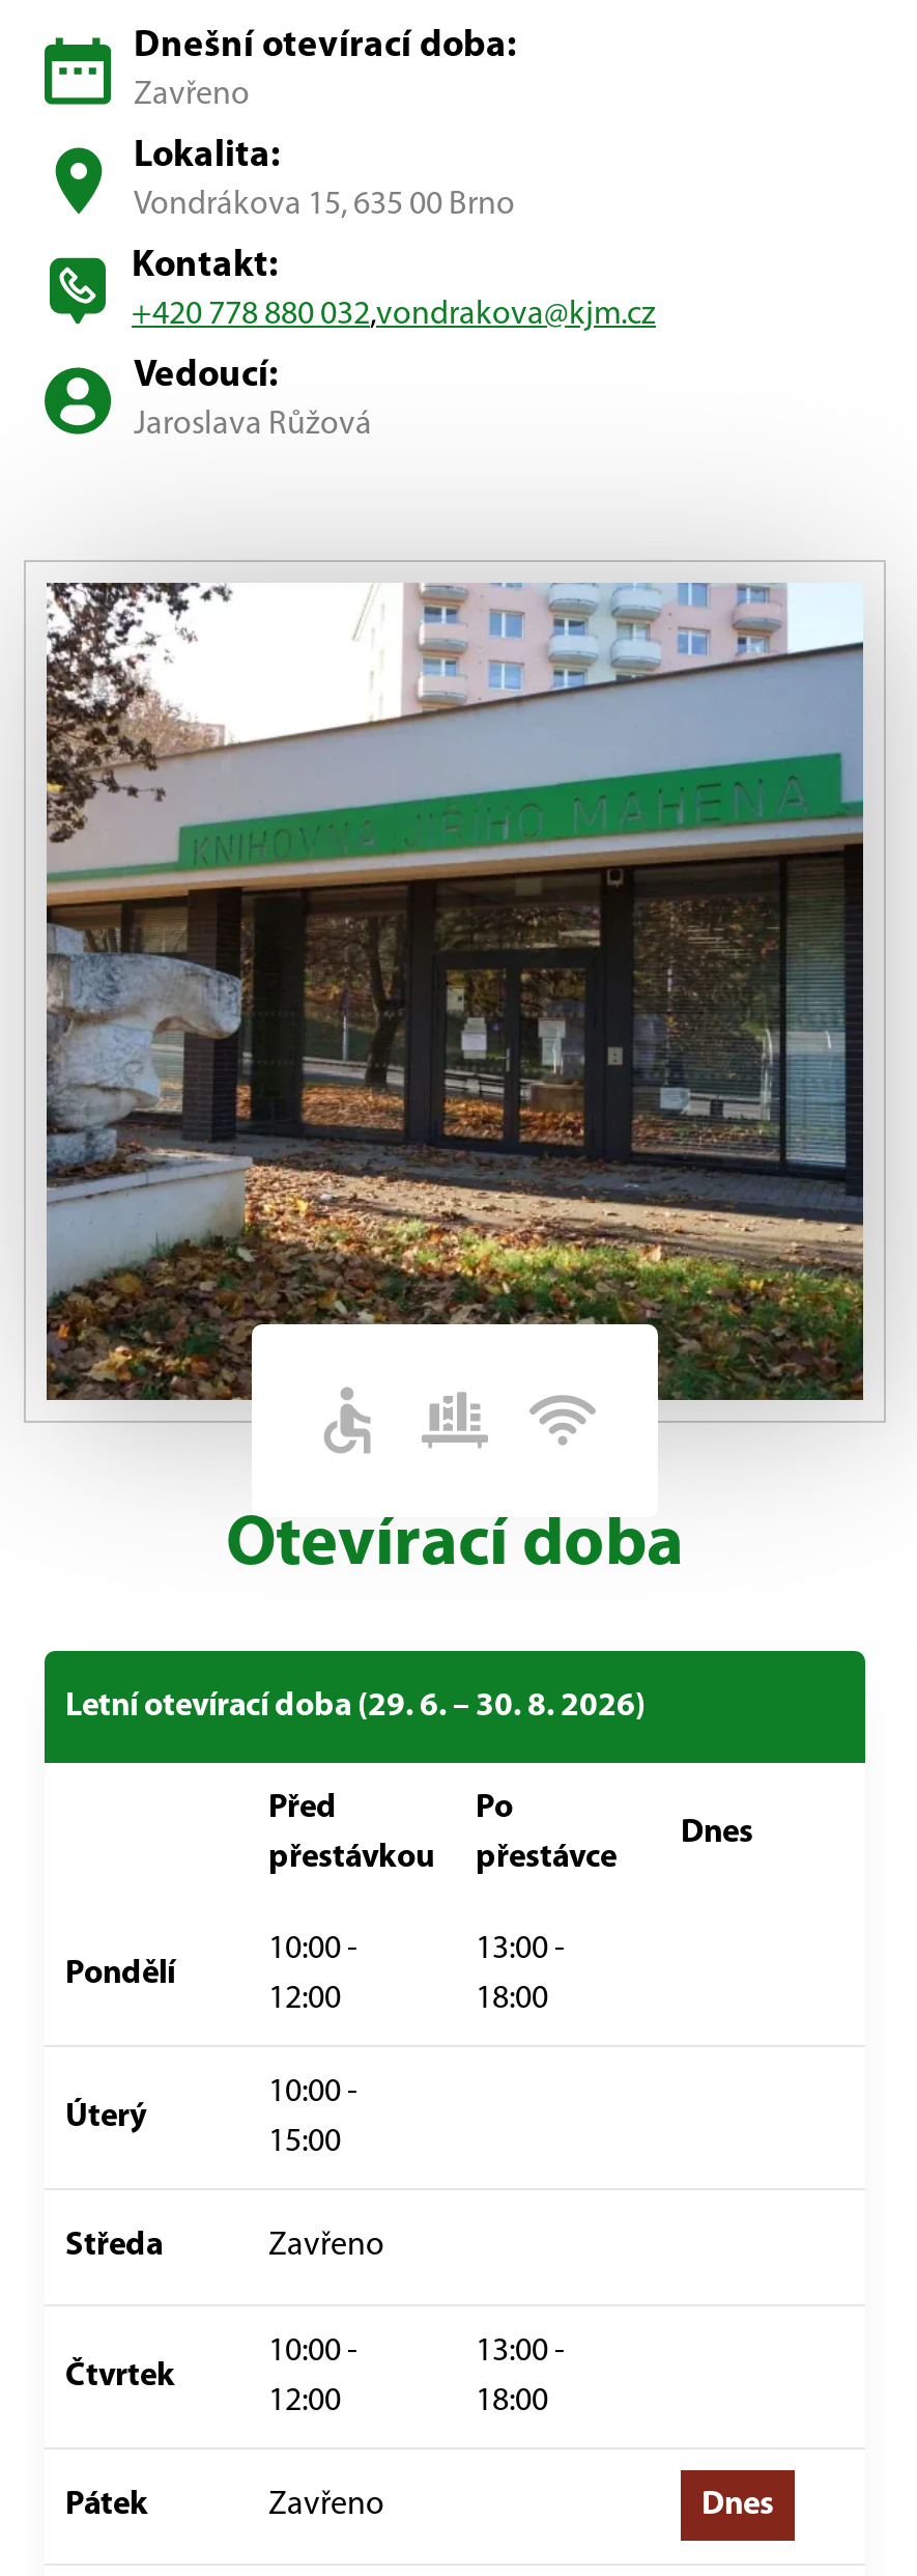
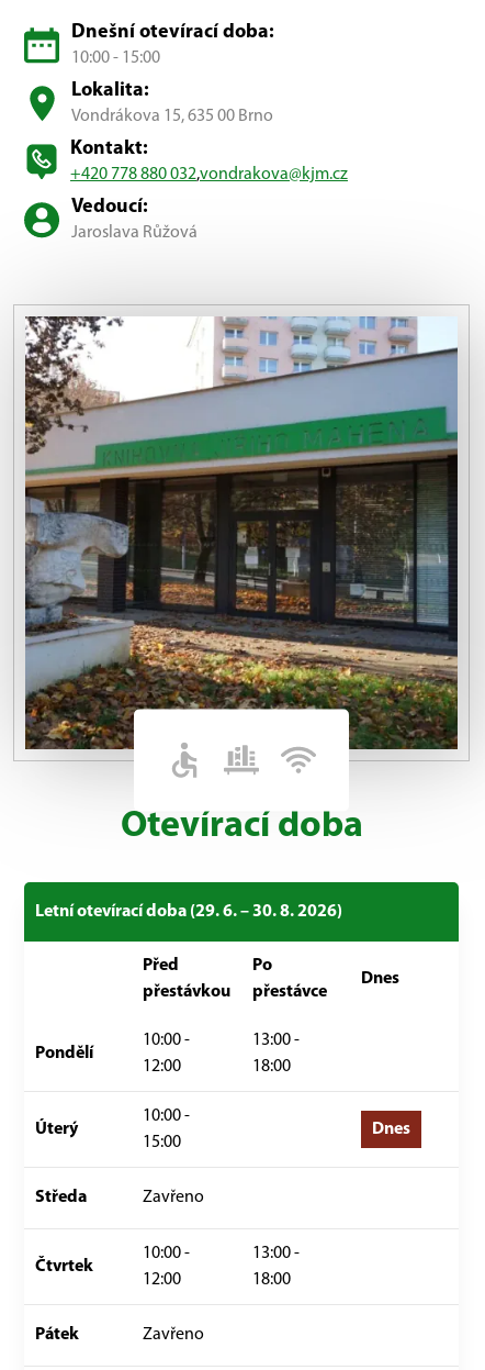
- Zavřeno
+ 10:00 - 15:00

+ Dnes

- Dnes
